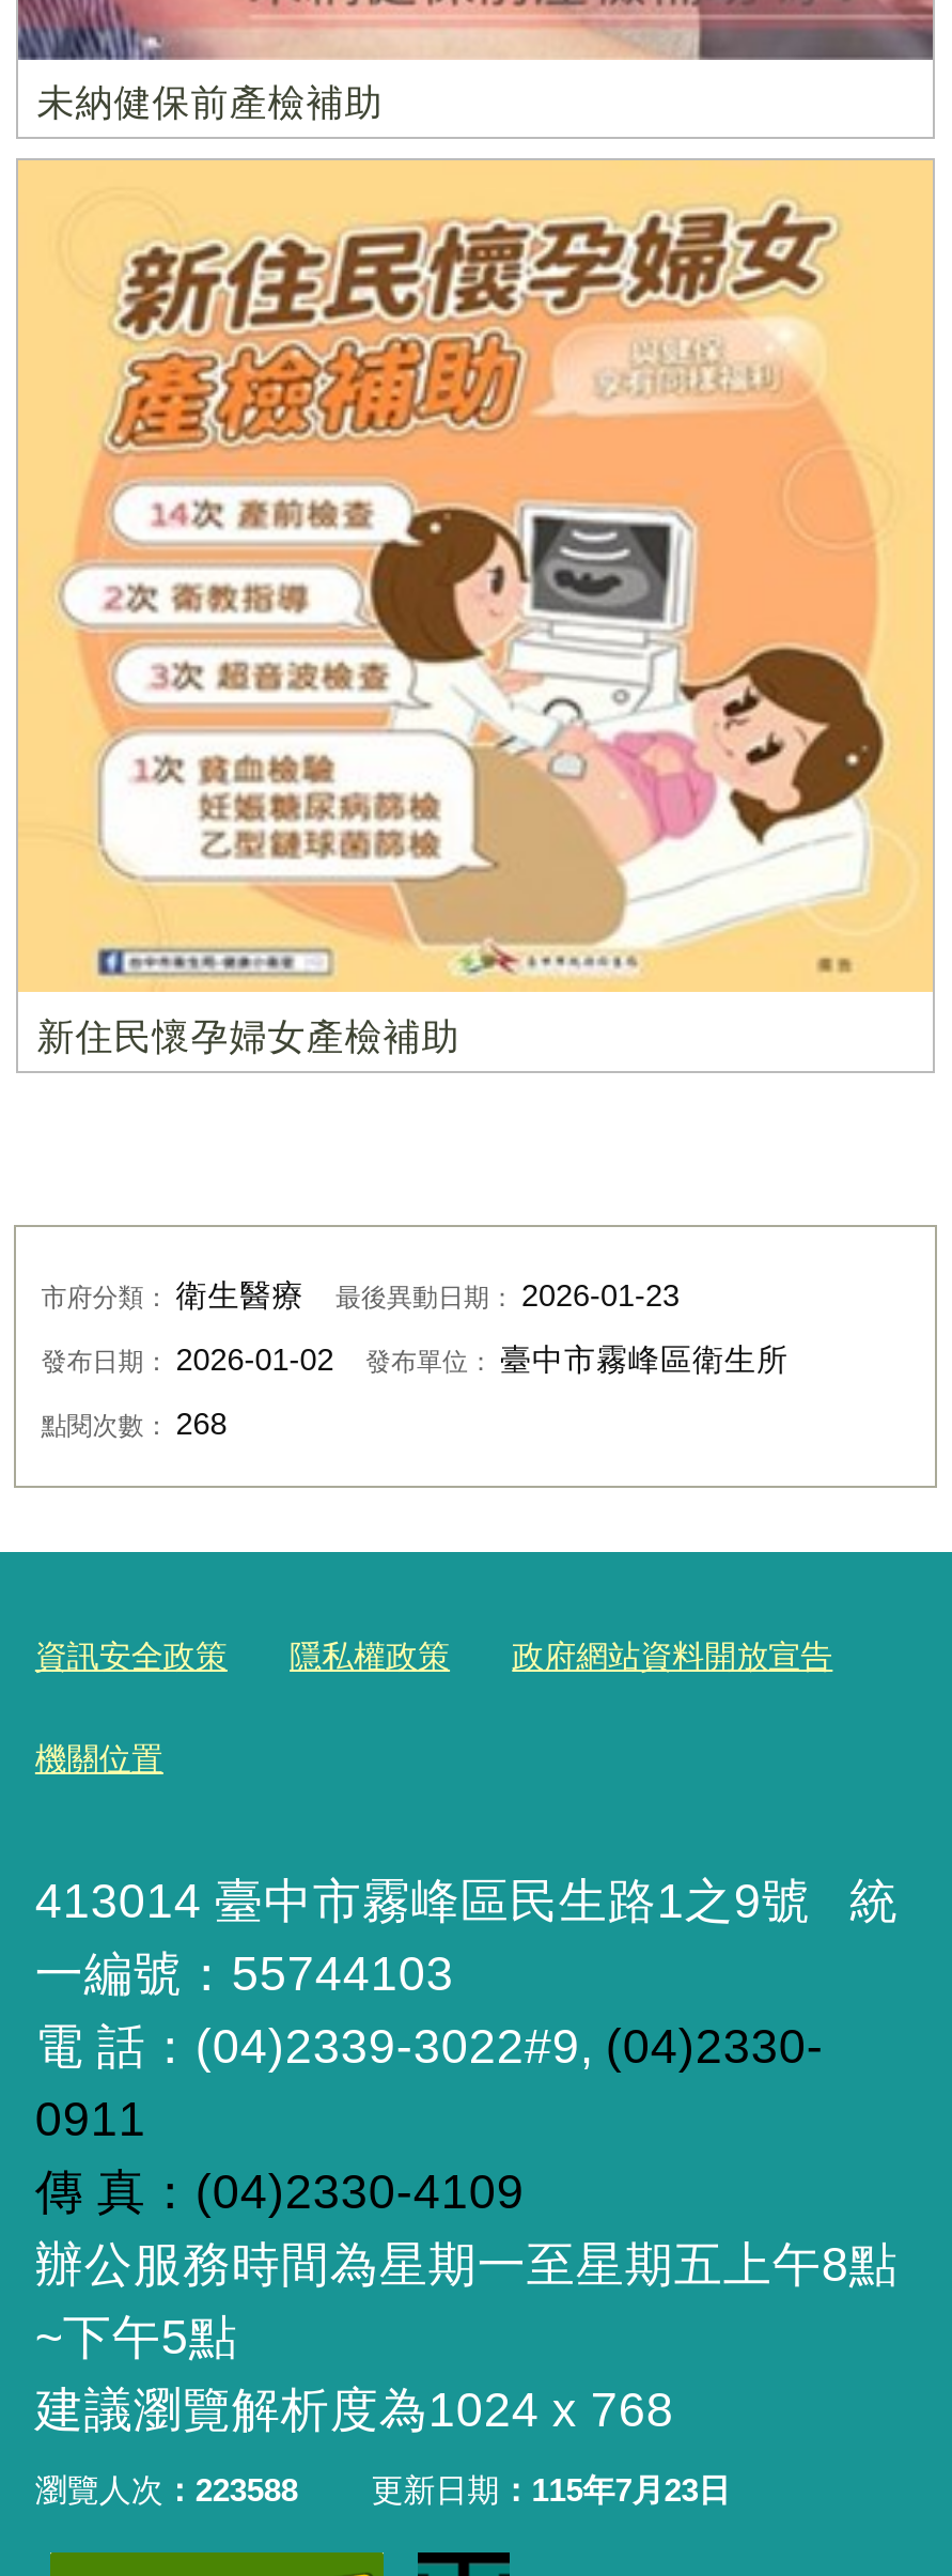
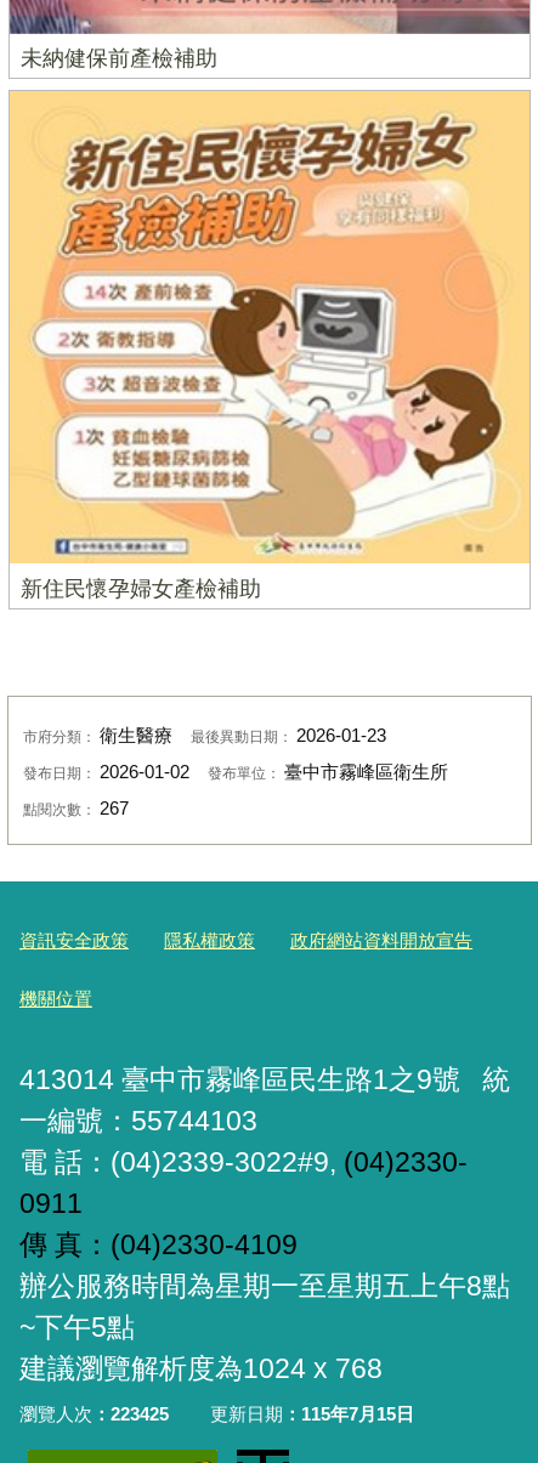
- 點閱次數：268
+ 點閱次數：267

- 瀏覽人次 223588
+ 瀏覽人次 223425

- 更新日期 115年7月23日
+ 更新日期 115年7月15日
